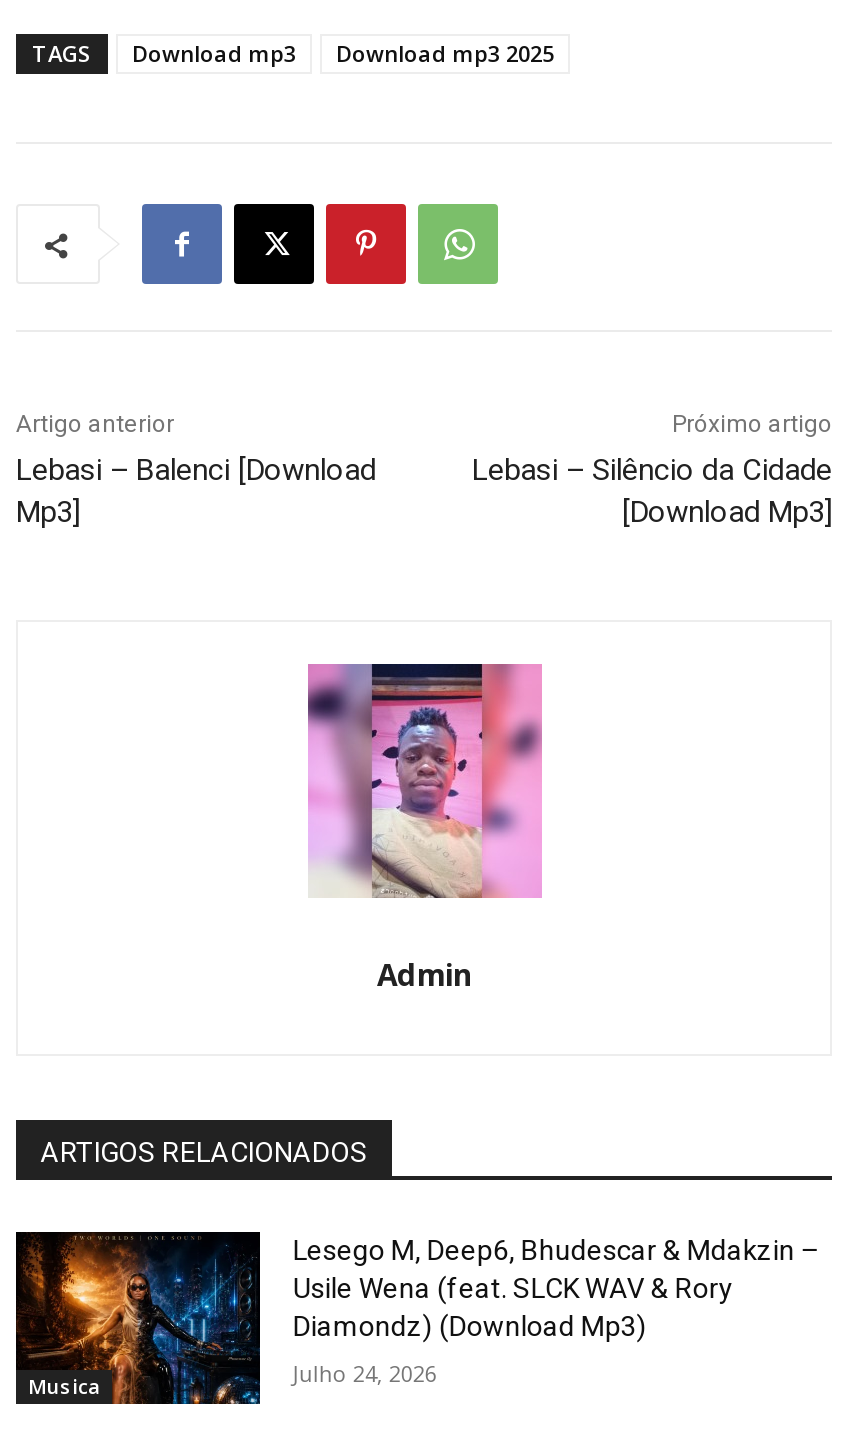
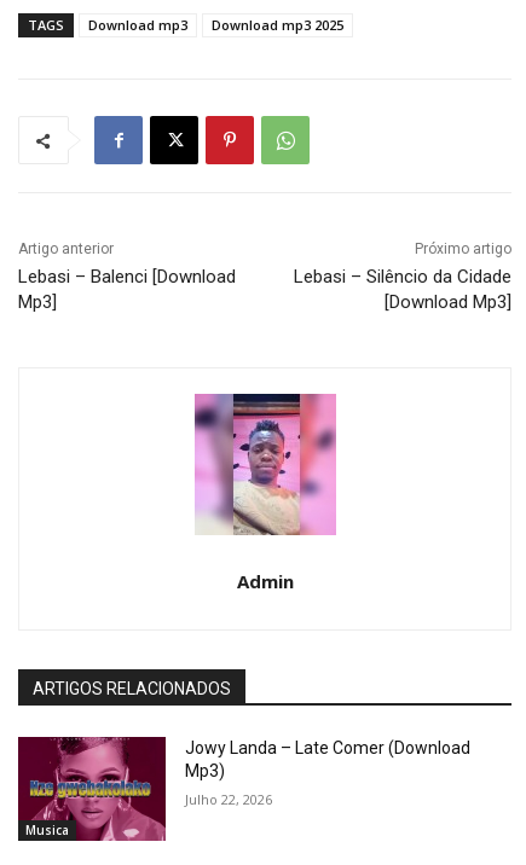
- [image]
- Lesego M, Deep6, Bhudescar & Mdakzin –
- Usile Wena (feat. SLCK WAV & Rory
- Diamondz) (Download Mp3)
+ [image]
+ Jowy Landa – Late Comer (Download
+ Mp3)

- Julho 24, 2026
+ Julho 22, 2026
